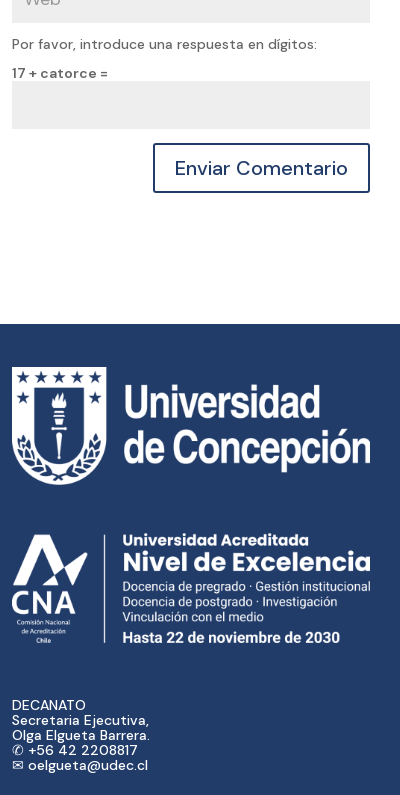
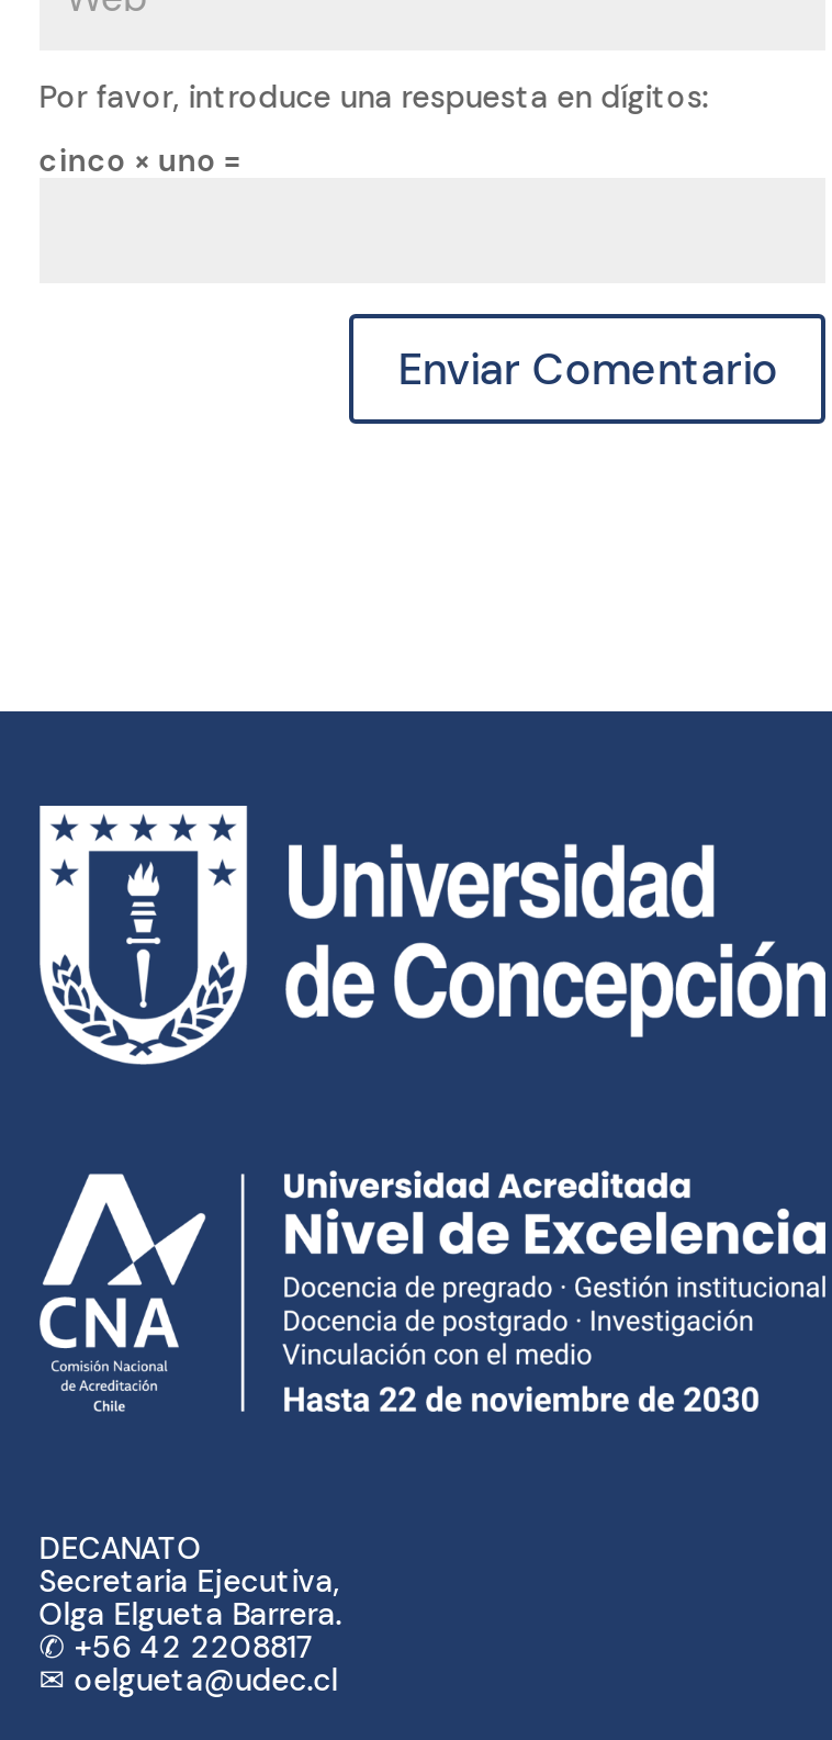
- 17 + catorce =
+ cinco × uno =
